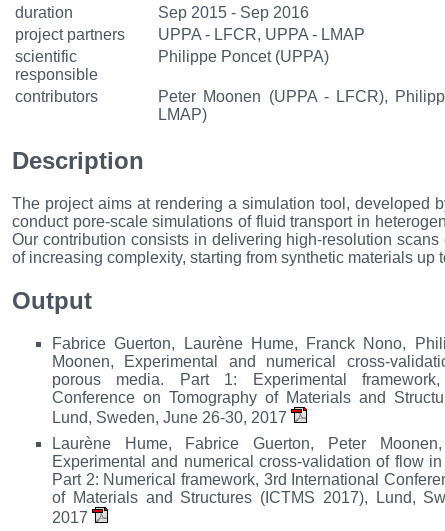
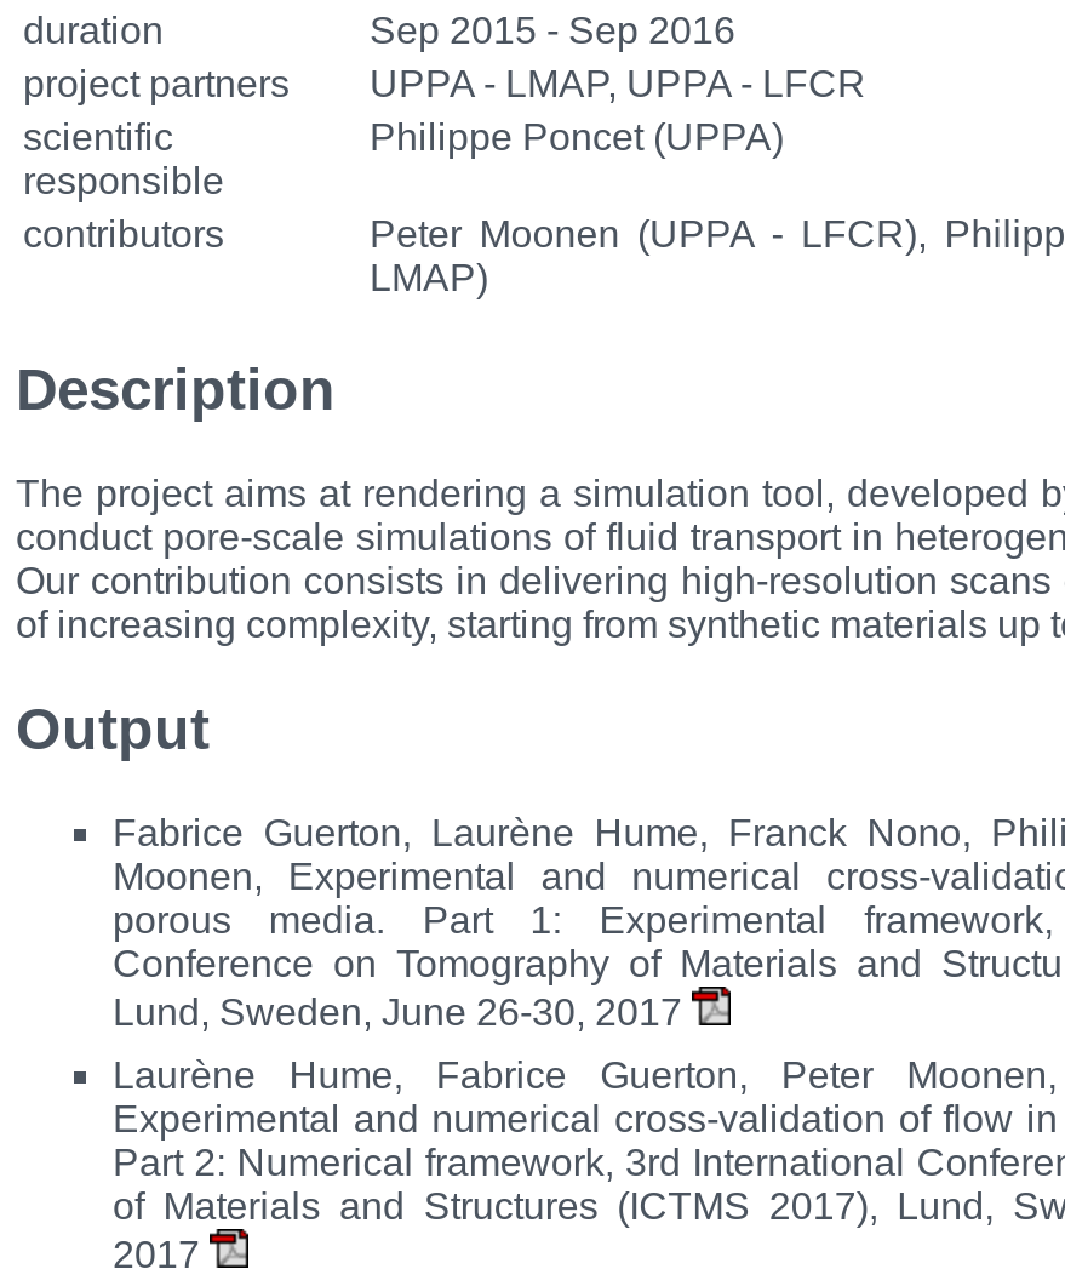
- UPPA - LFCR, UPPA - LMAP
+ UPPA - LMAP, UPPA - LFCR
